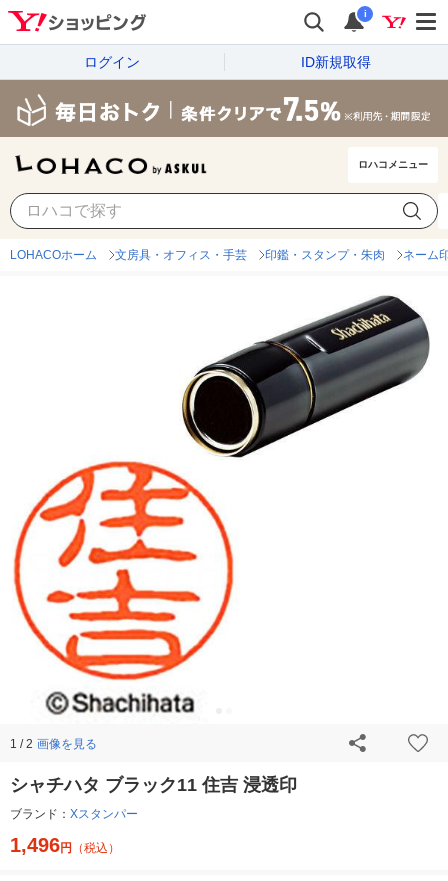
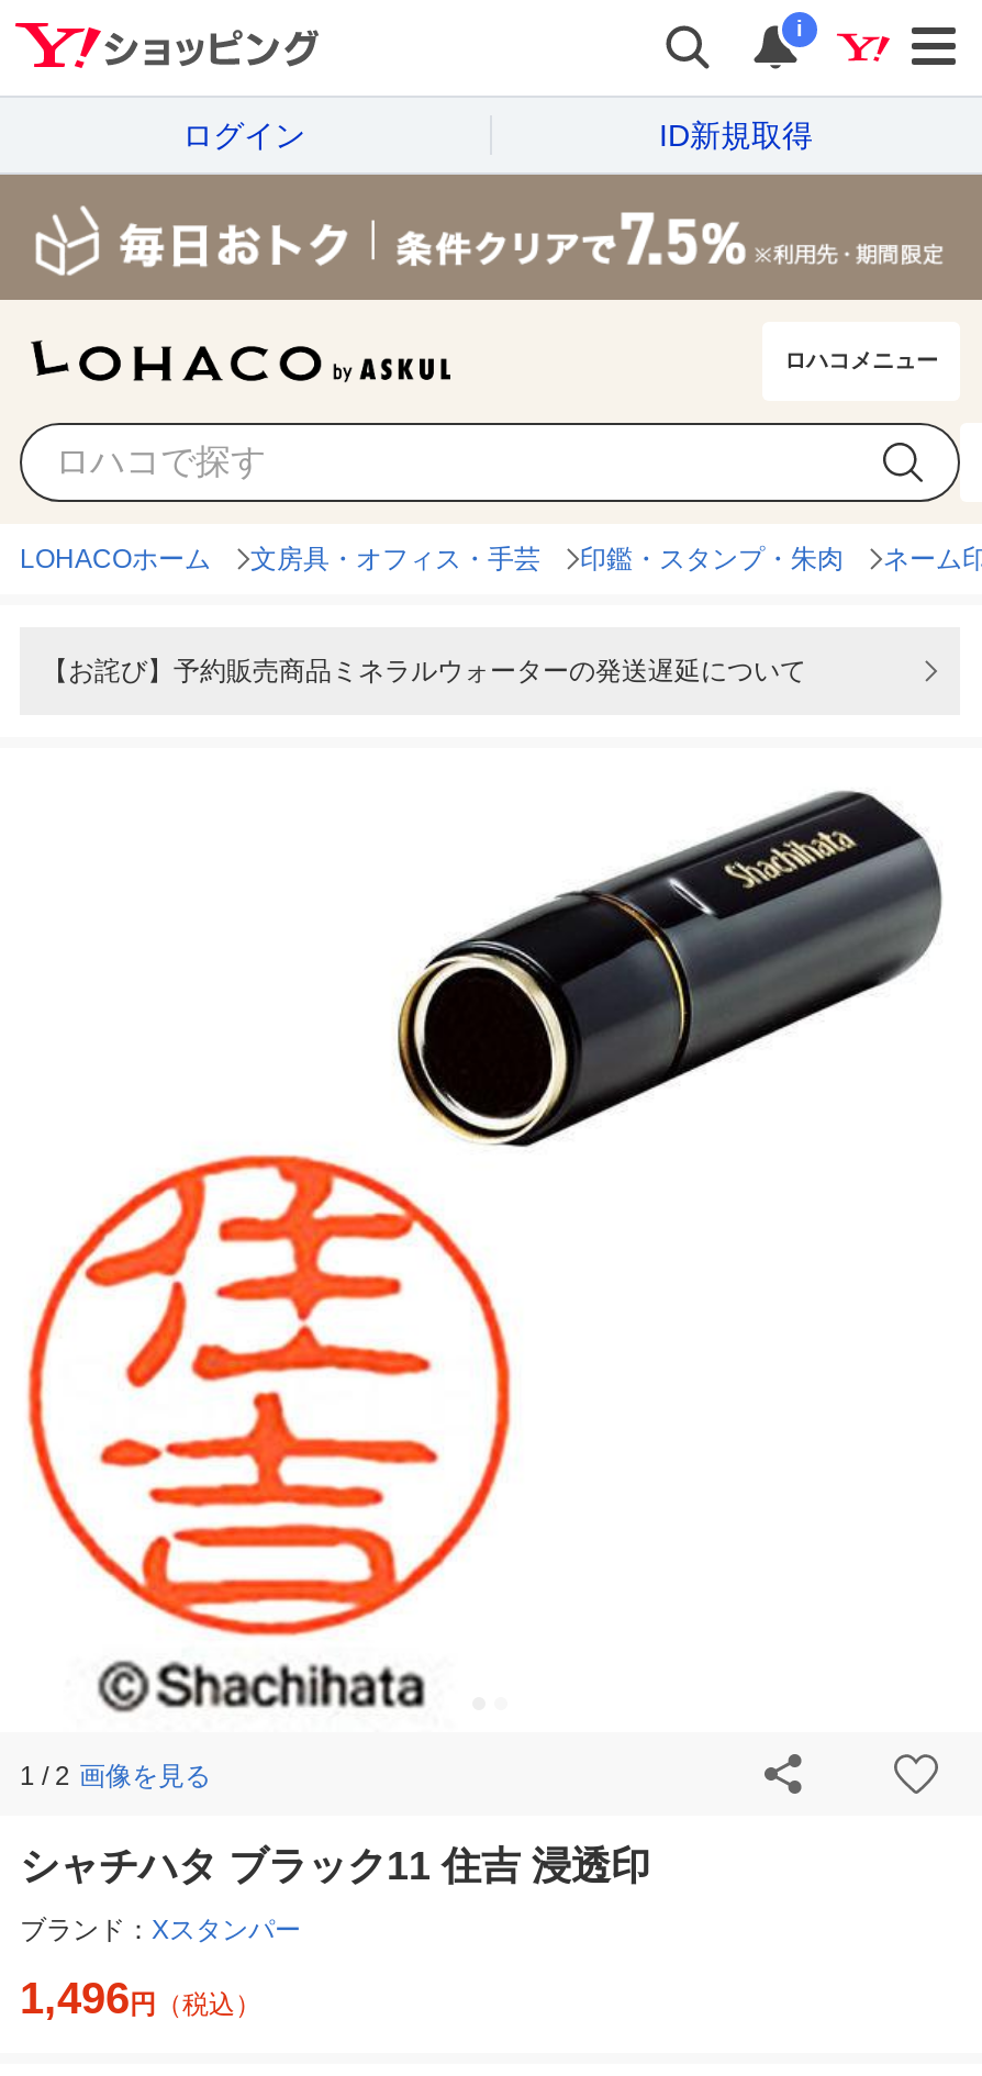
+ 【お詫び】予約販売商品ミネラルウォーターの発送遅延について
